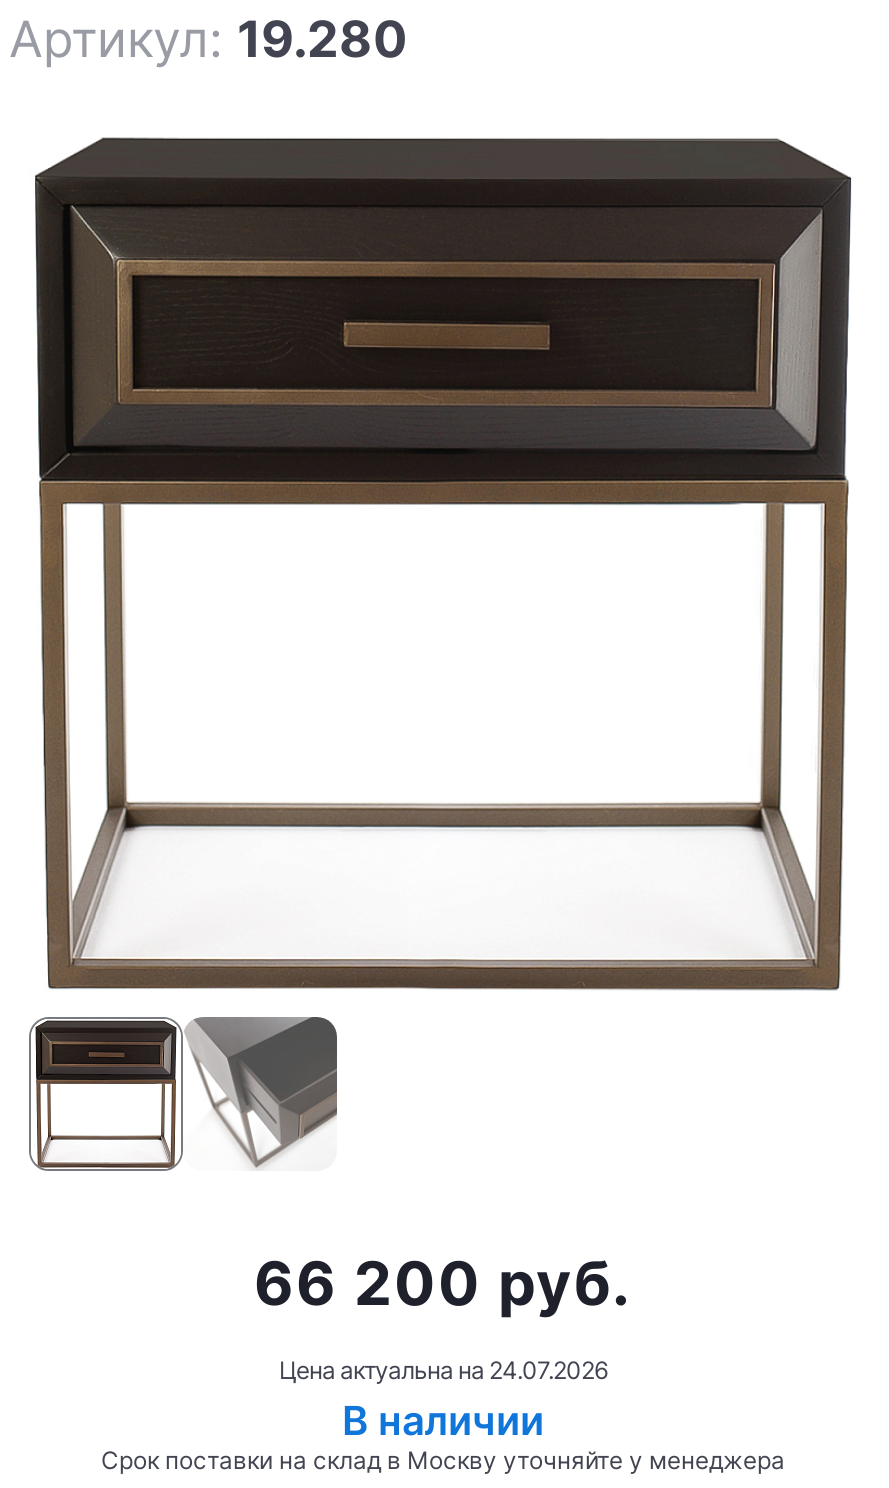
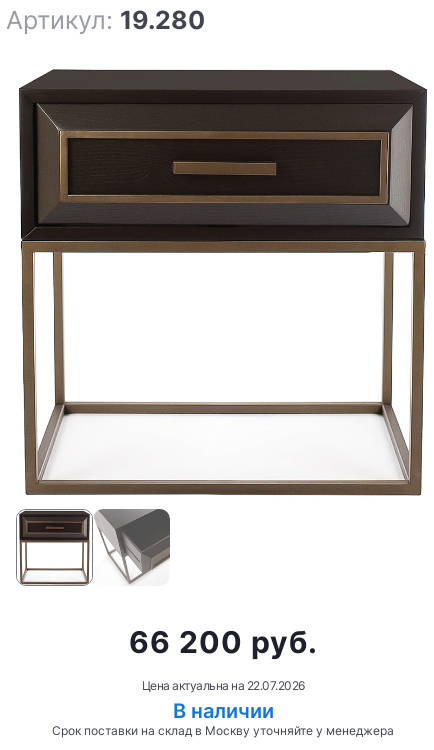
- Цена актуальна на 24.07.2026
+ Цена актуальна на 22.07.2026
